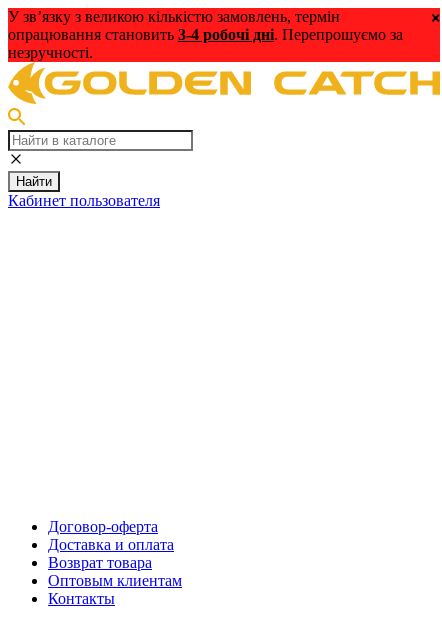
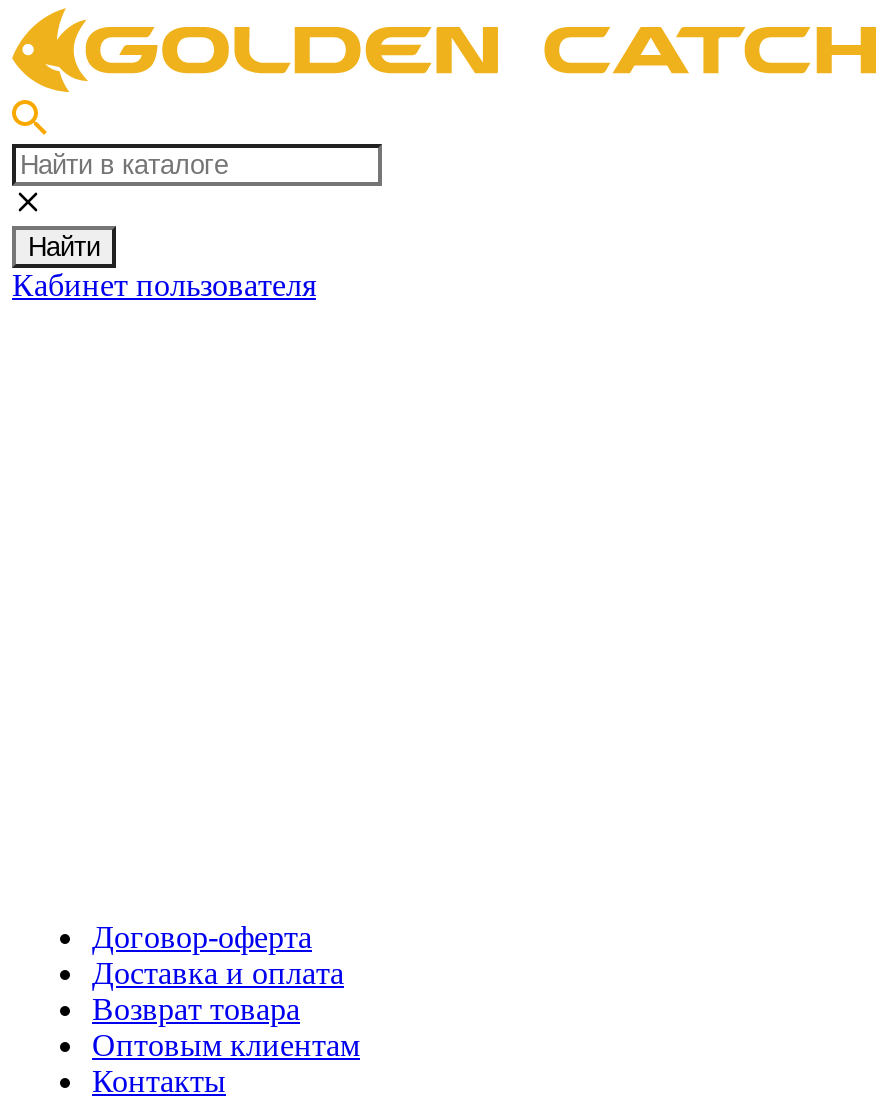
- У зв’язку з великою кількістю замовлень, термін
- опрацювання становить 3-4 робочі дні. Перепрошуємо за
- незручності.
